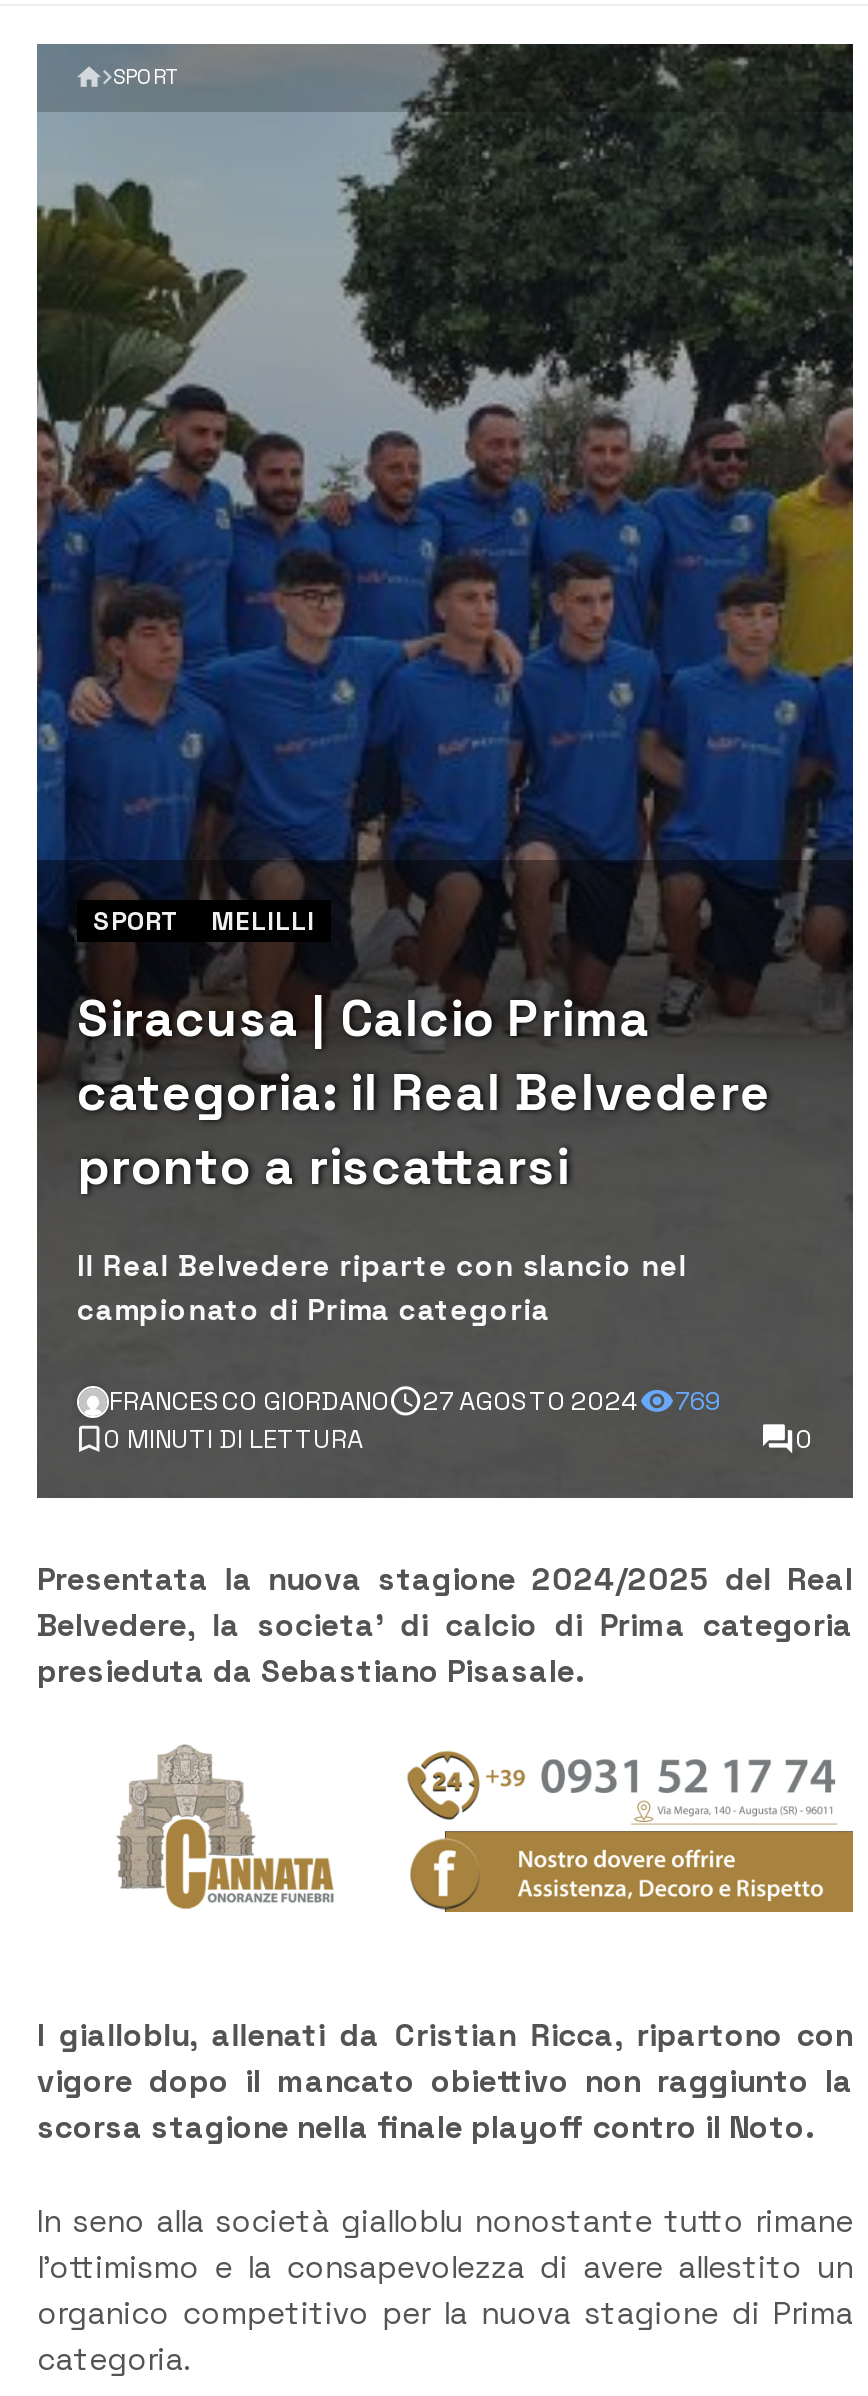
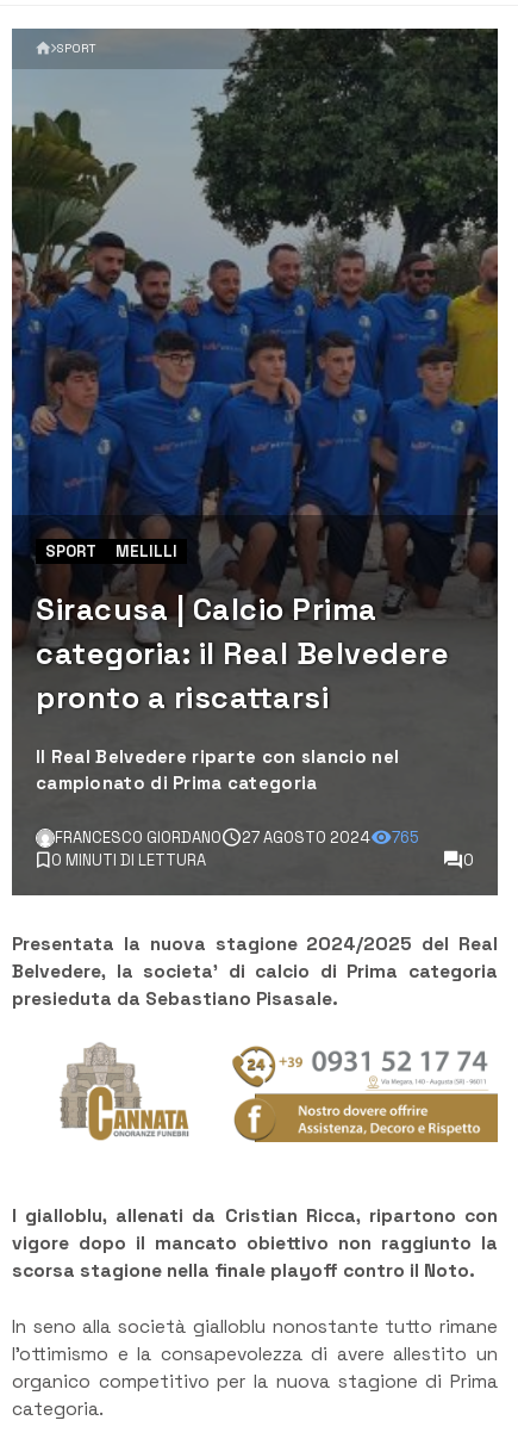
- FRANCESCO GIORDANO 27 AGOSTO 2024 769
+ FRANCESCO GIORDANO 27 AGOSTO 2024 765
